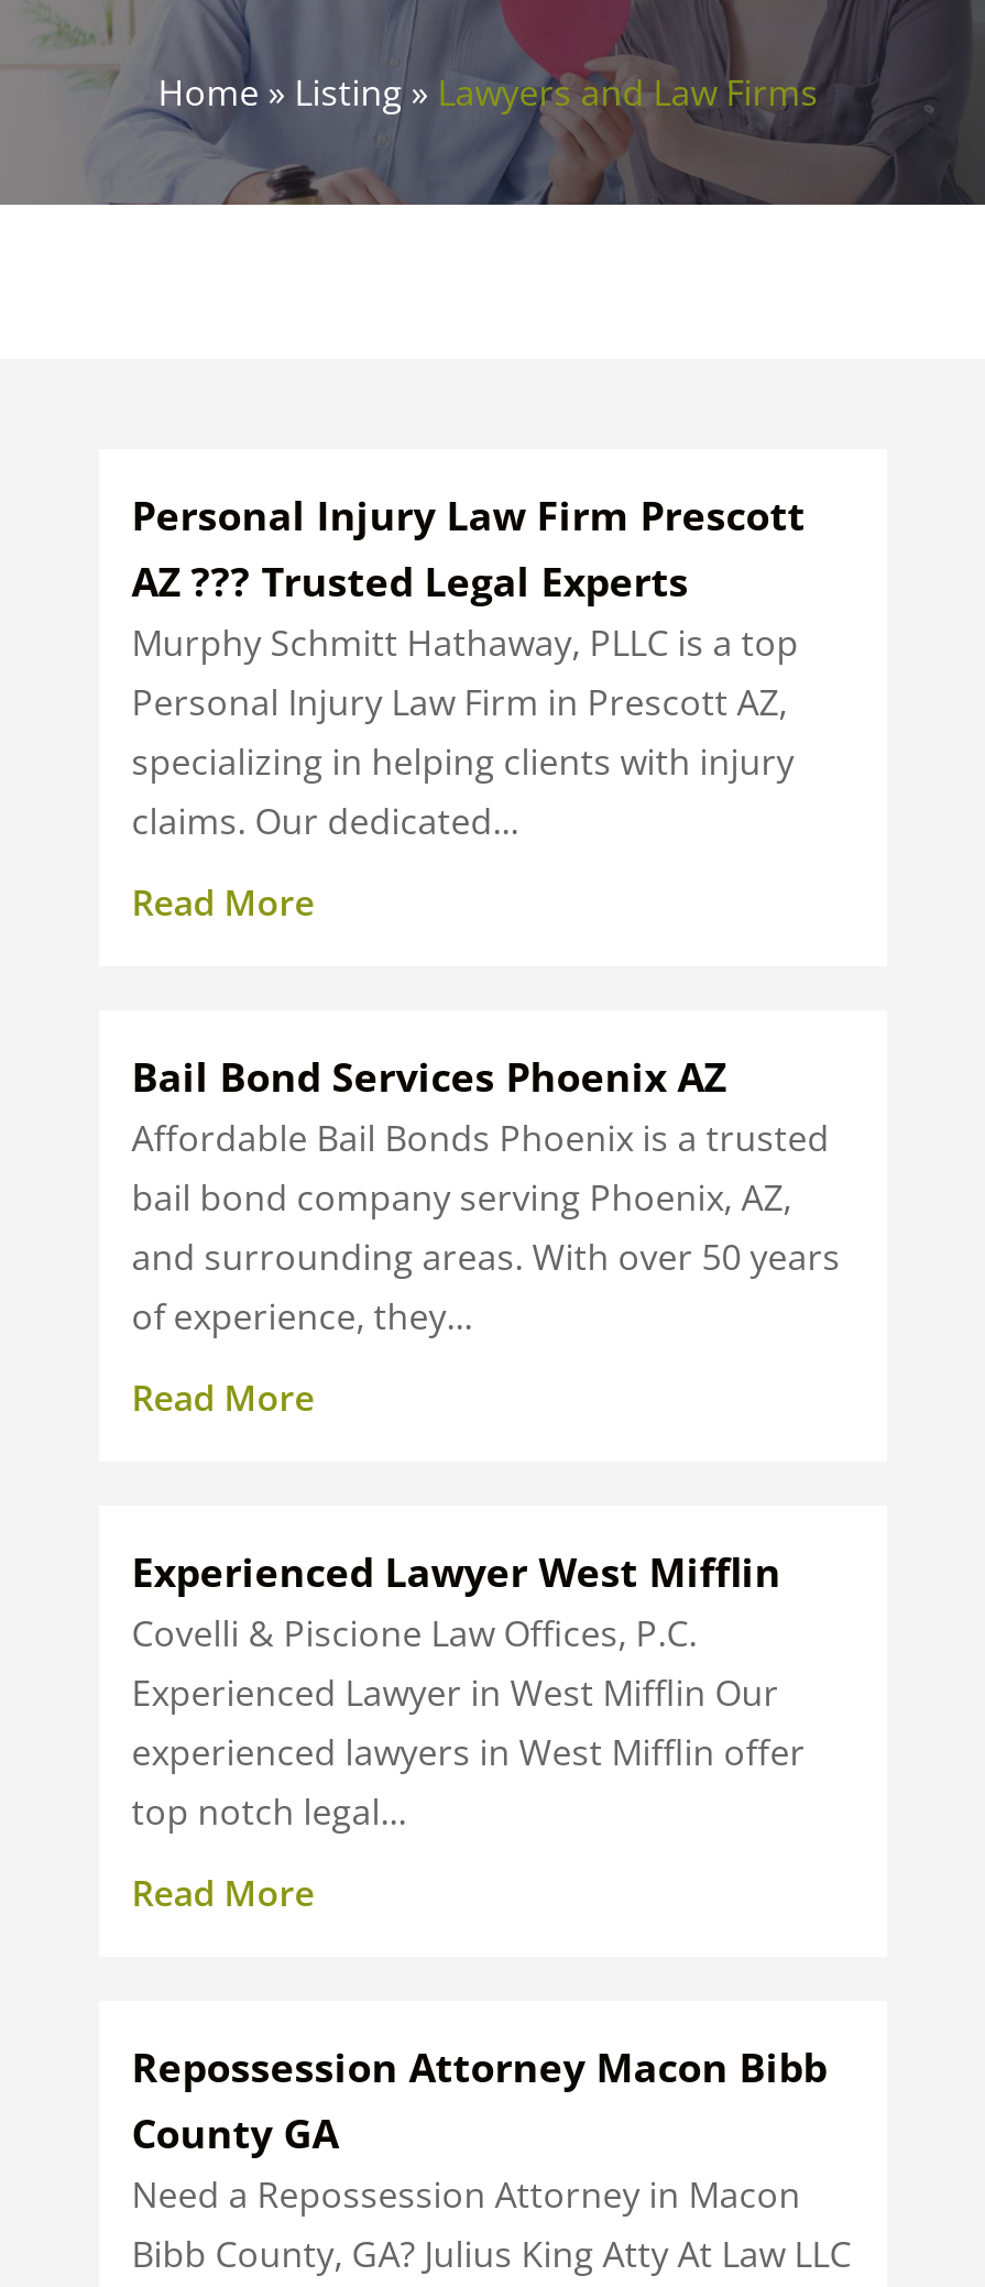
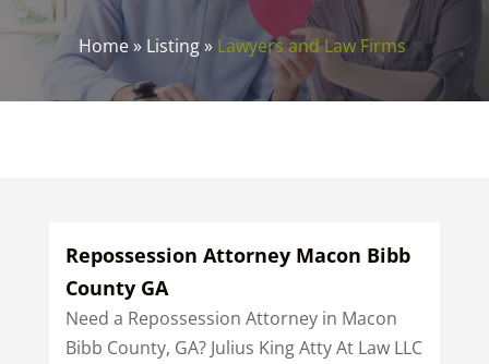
- Personal Injury Law Firm Prescott
- AZ ??? Trusted Legal Experts
- Murphy Schmitt Hathaway, PLLC is a top
- Personal Injury Law Firm in Prescott AZ,
- specializing in helping clients with injury
- claims. Our dedicated...
- Read More
- Bail Bond Services Phoenix AZ
- Affordable Bail Bonds Phoenix is a trusted
- bail bond company serving Phoenix, AZ,
- and surrounding areas. With over 50 years
- of experience, they...
- Read More
- Experienced Lawyer West Mifflin
- Covelli & Piscione Law Offices, P.C.
- Experienced Lawyer in West Mifflin Our
- experienced lawyers in West Mifflin offer
- top notch legal...
- Read More
